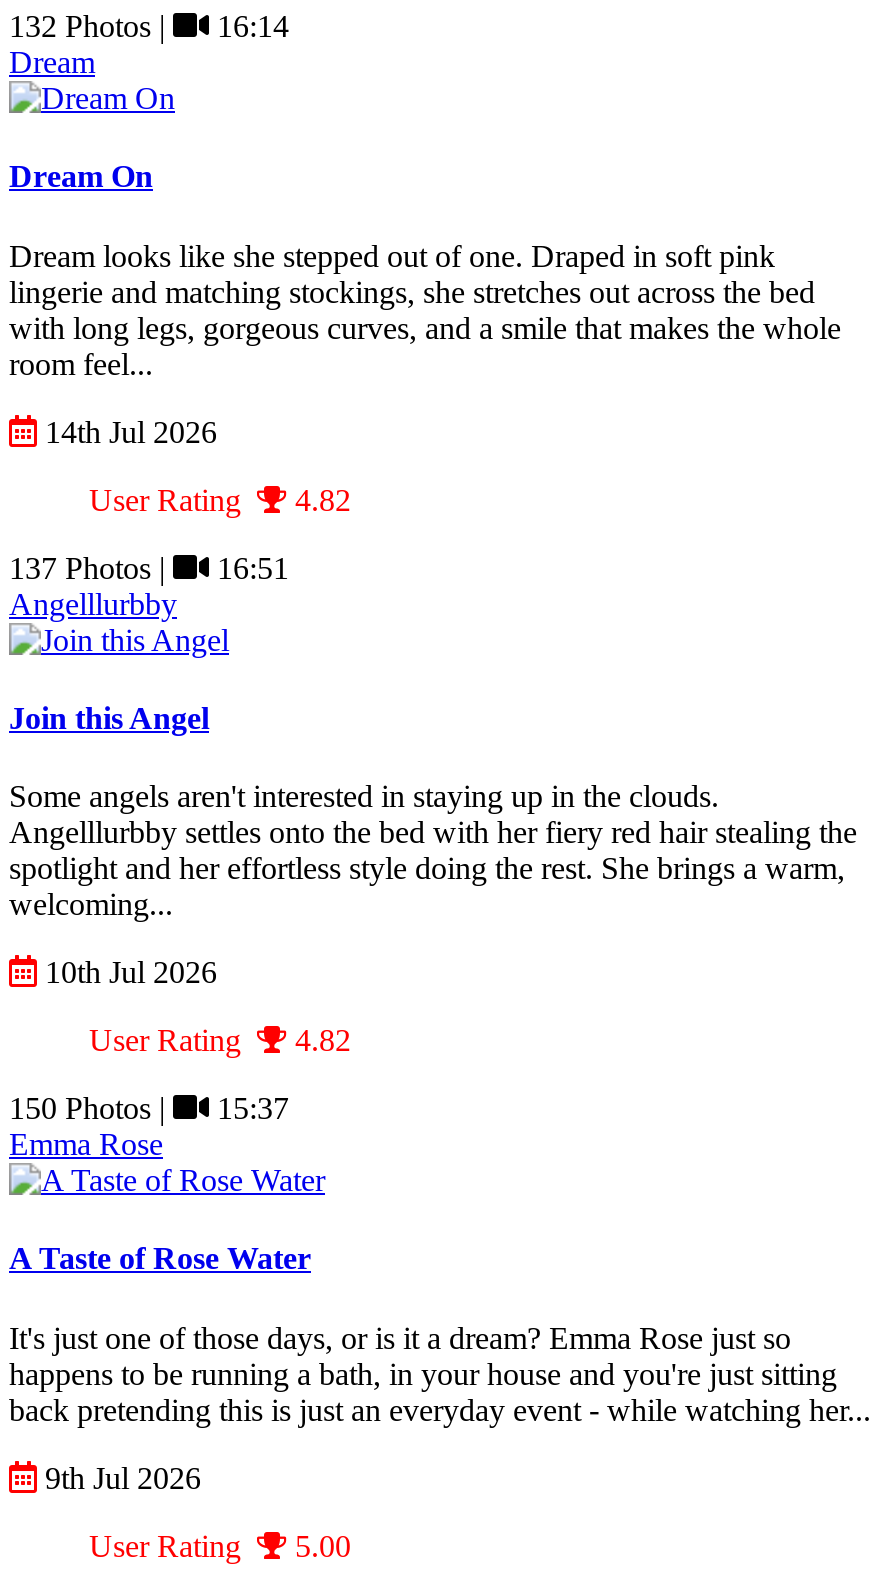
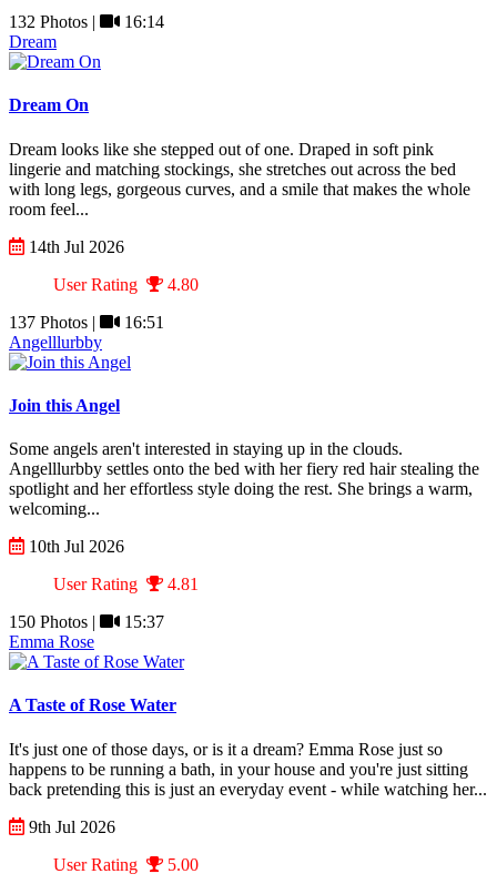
- User Rating 4.82
+ User Rating 4.80

- User Rating 4.82
+ User Rating 4.81
